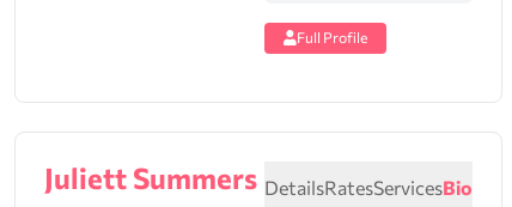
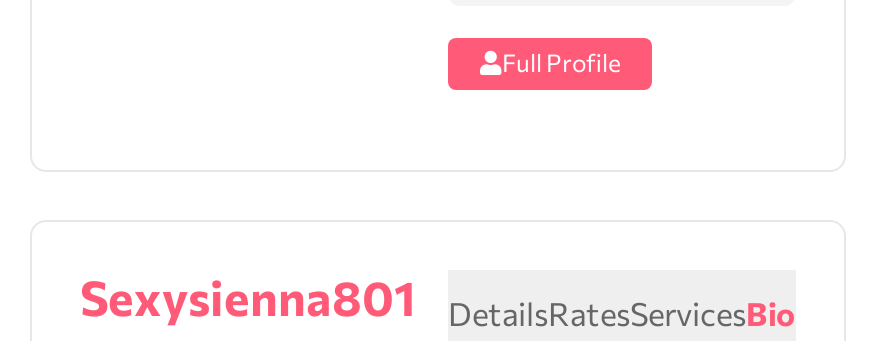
- Juliett Summers
+ Sexysienna801
